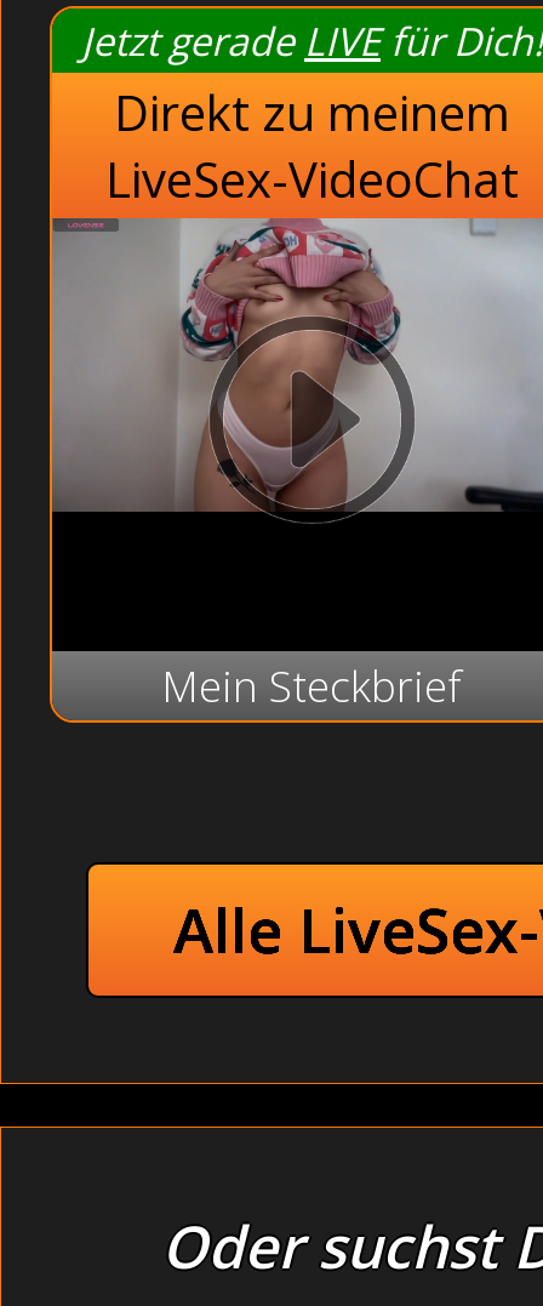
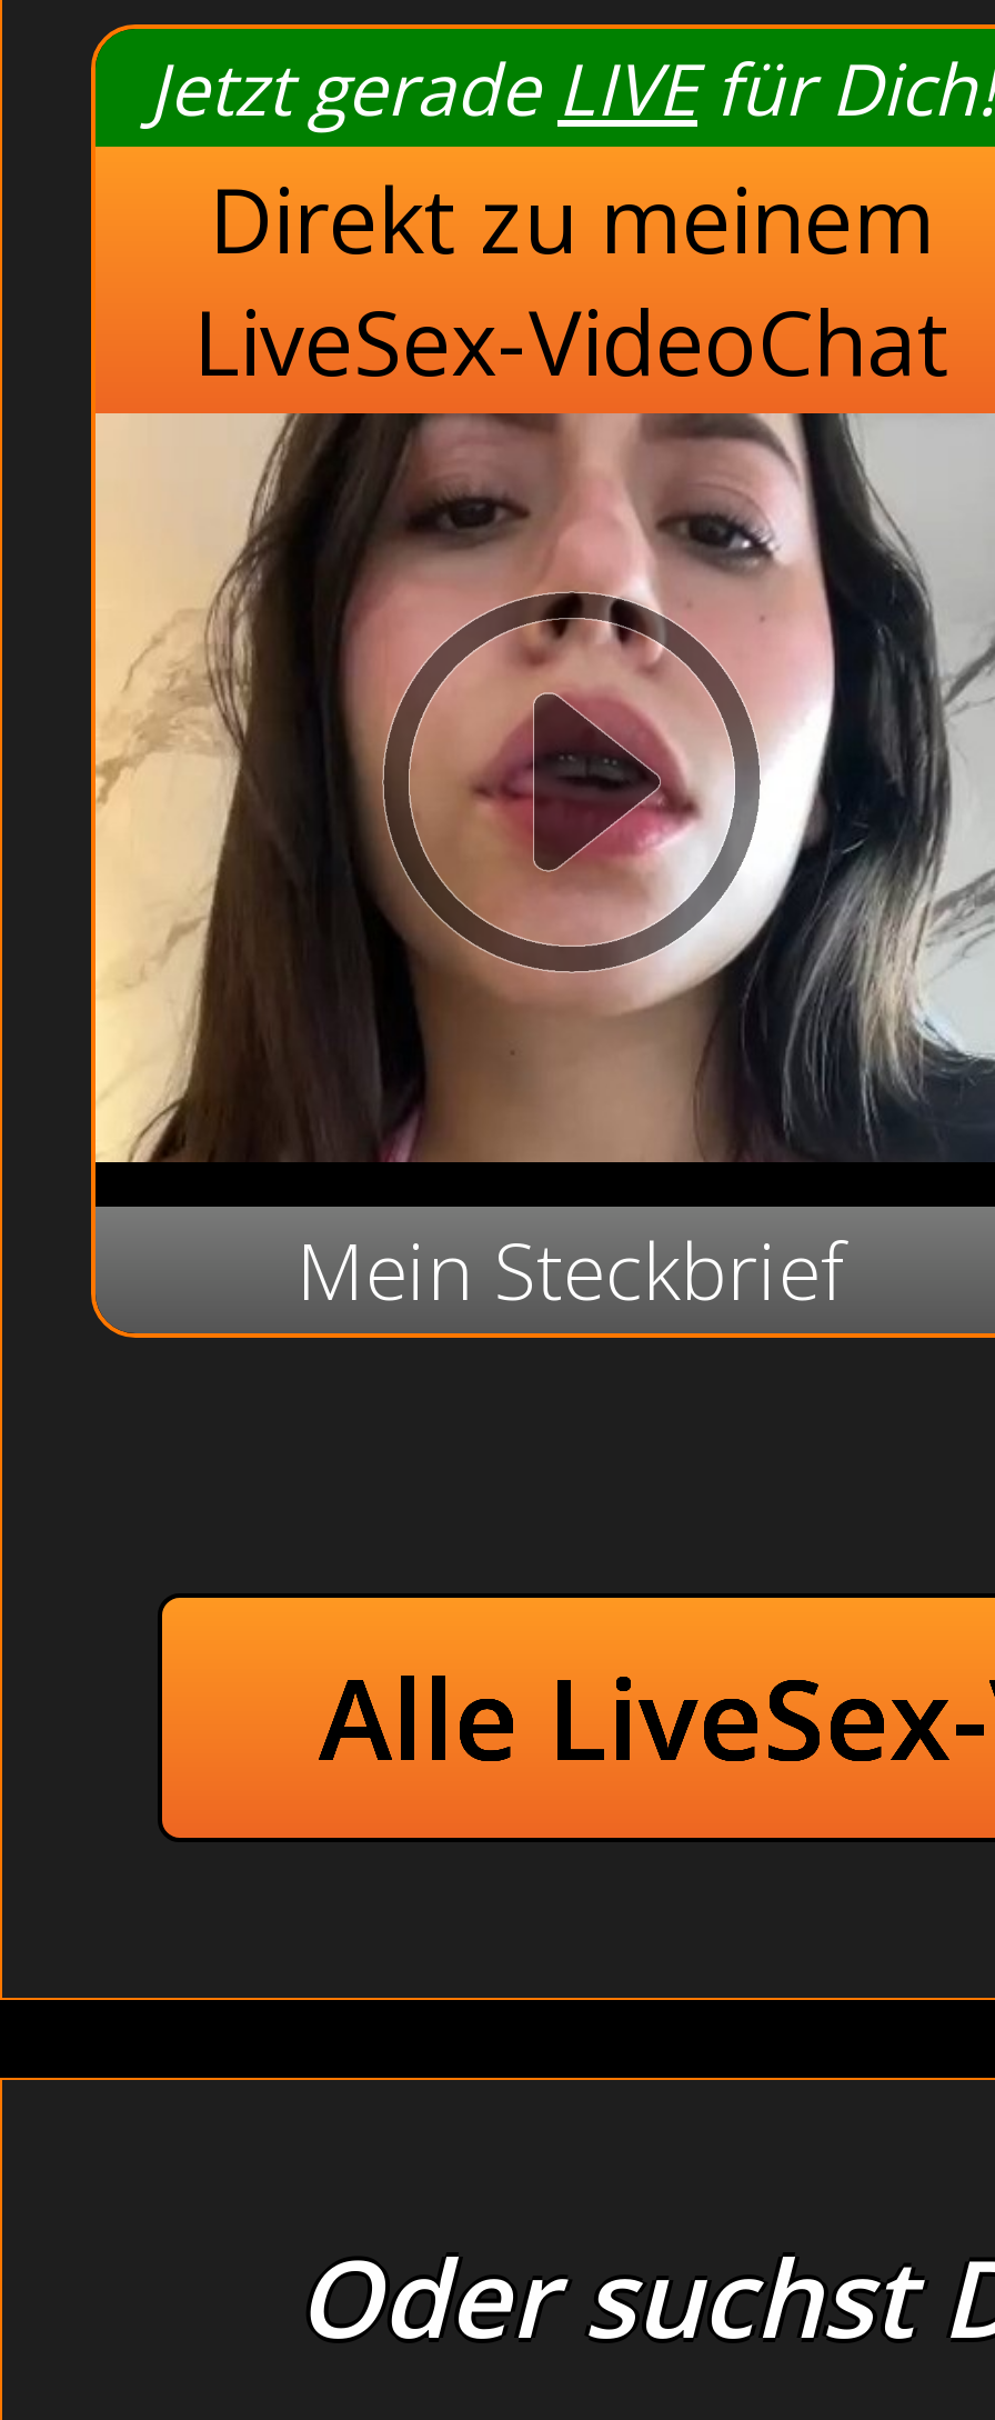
- [image]
+ [image]
